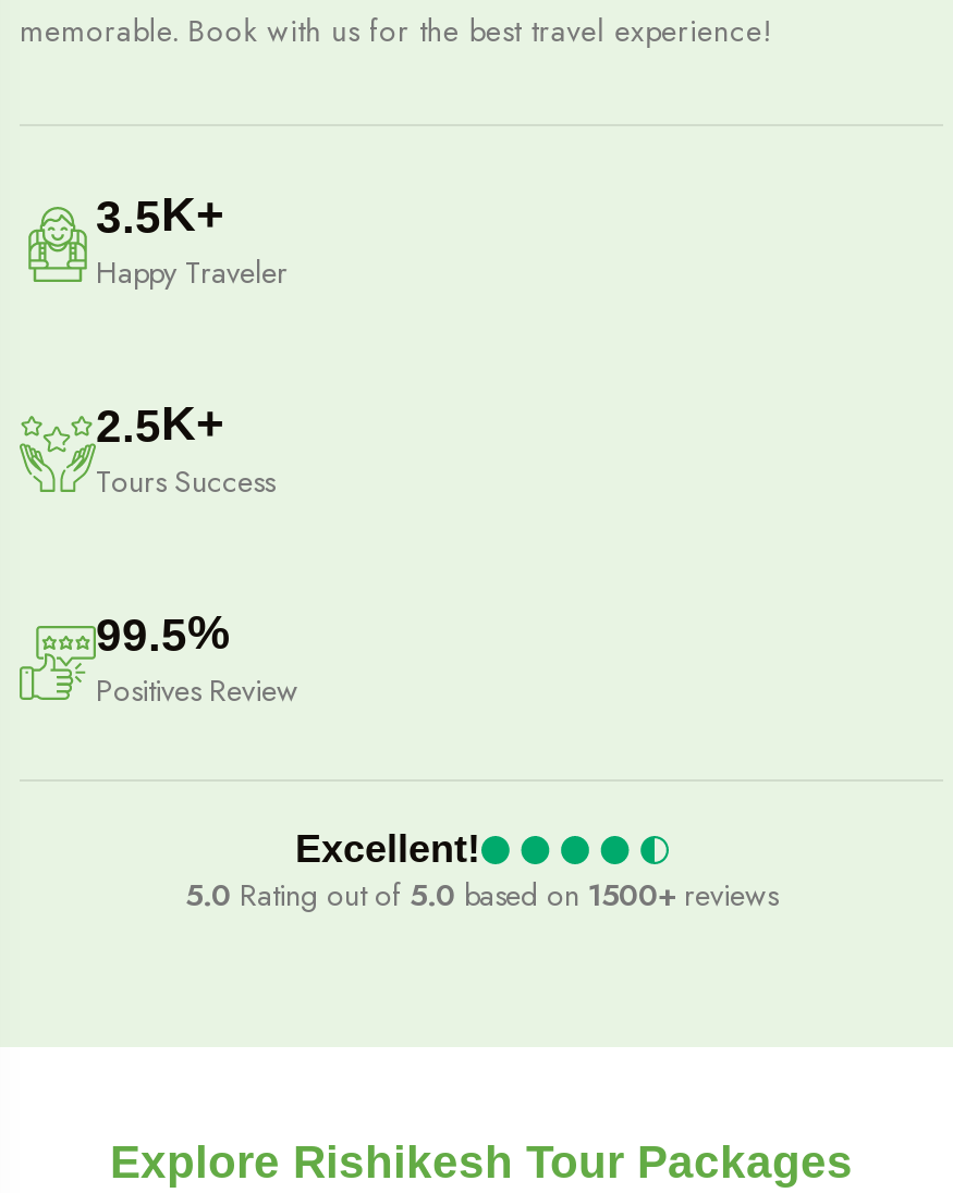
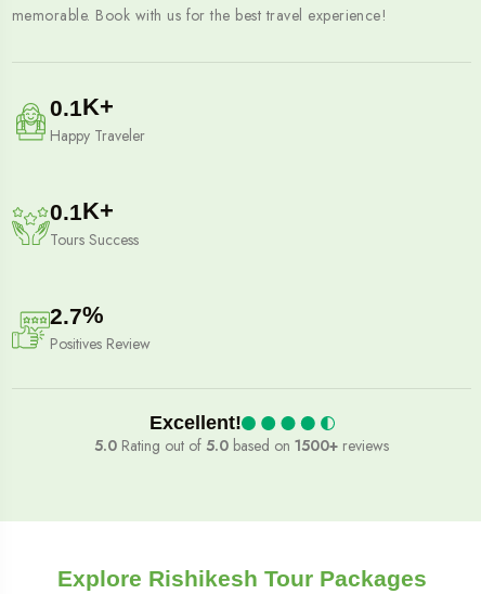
- 3.5K+
+ 0.1K+

- 2.5K+
+ 0.1K+

- 99.5%
+ 2.7%
